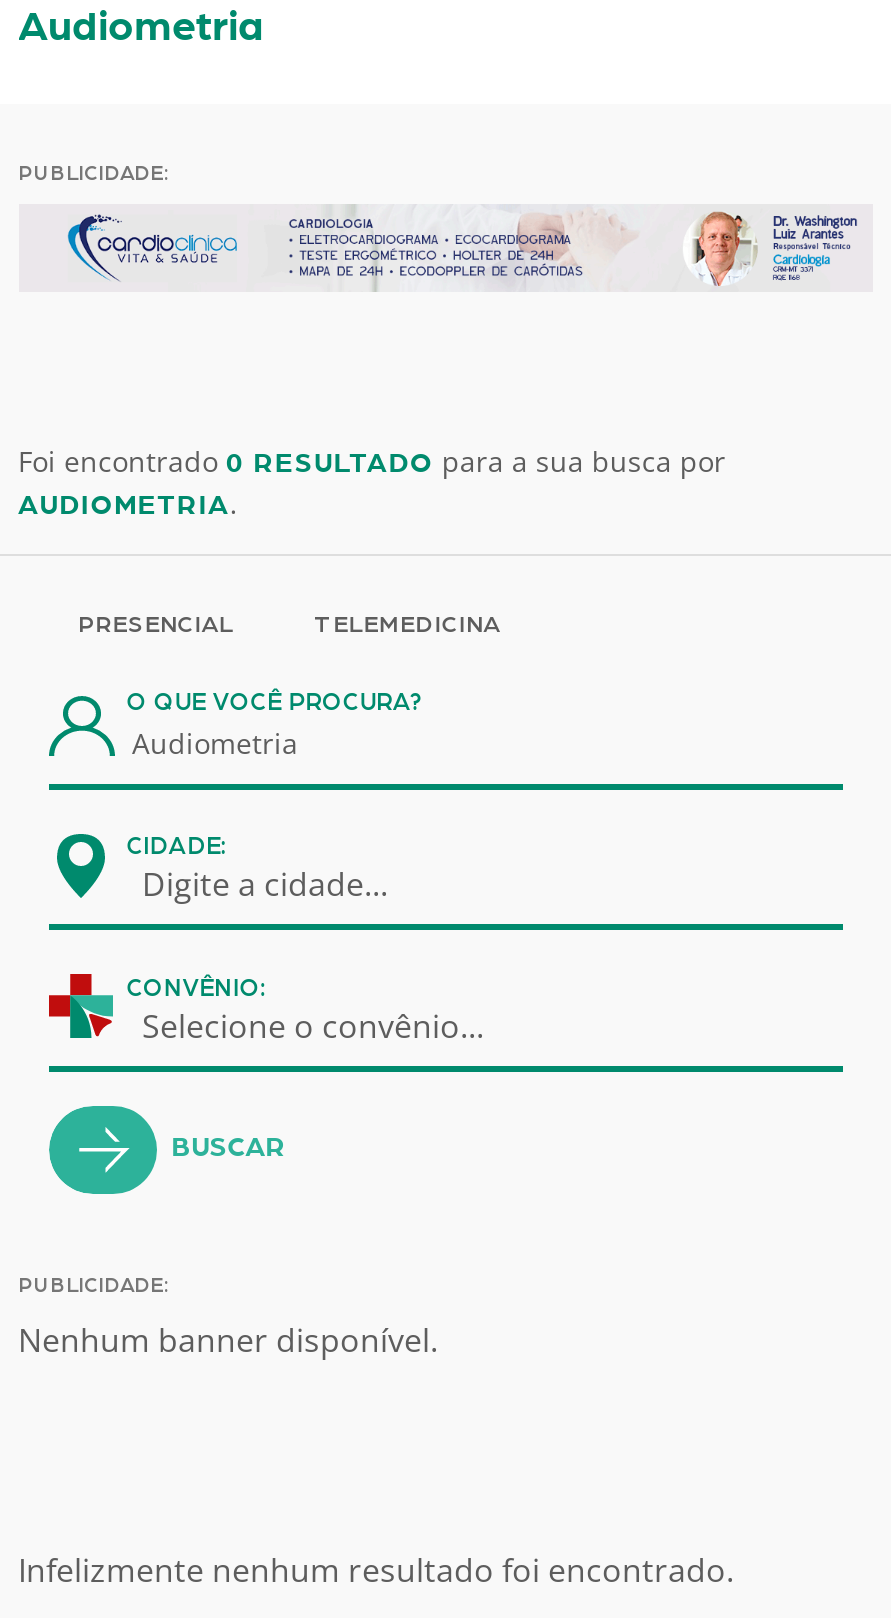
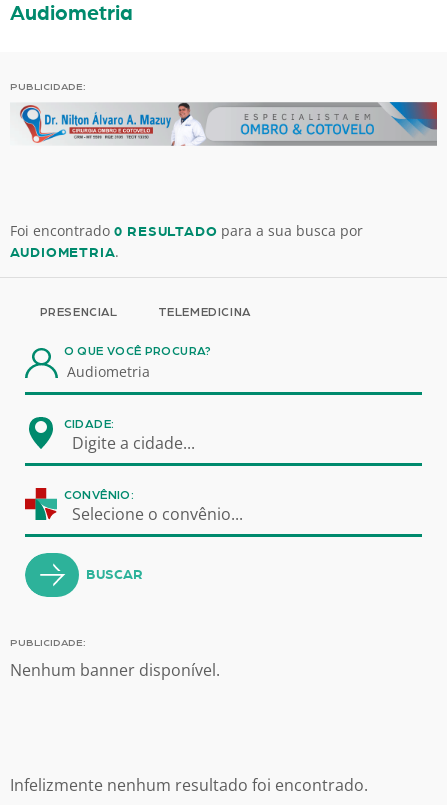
- [image]
+ [image]
